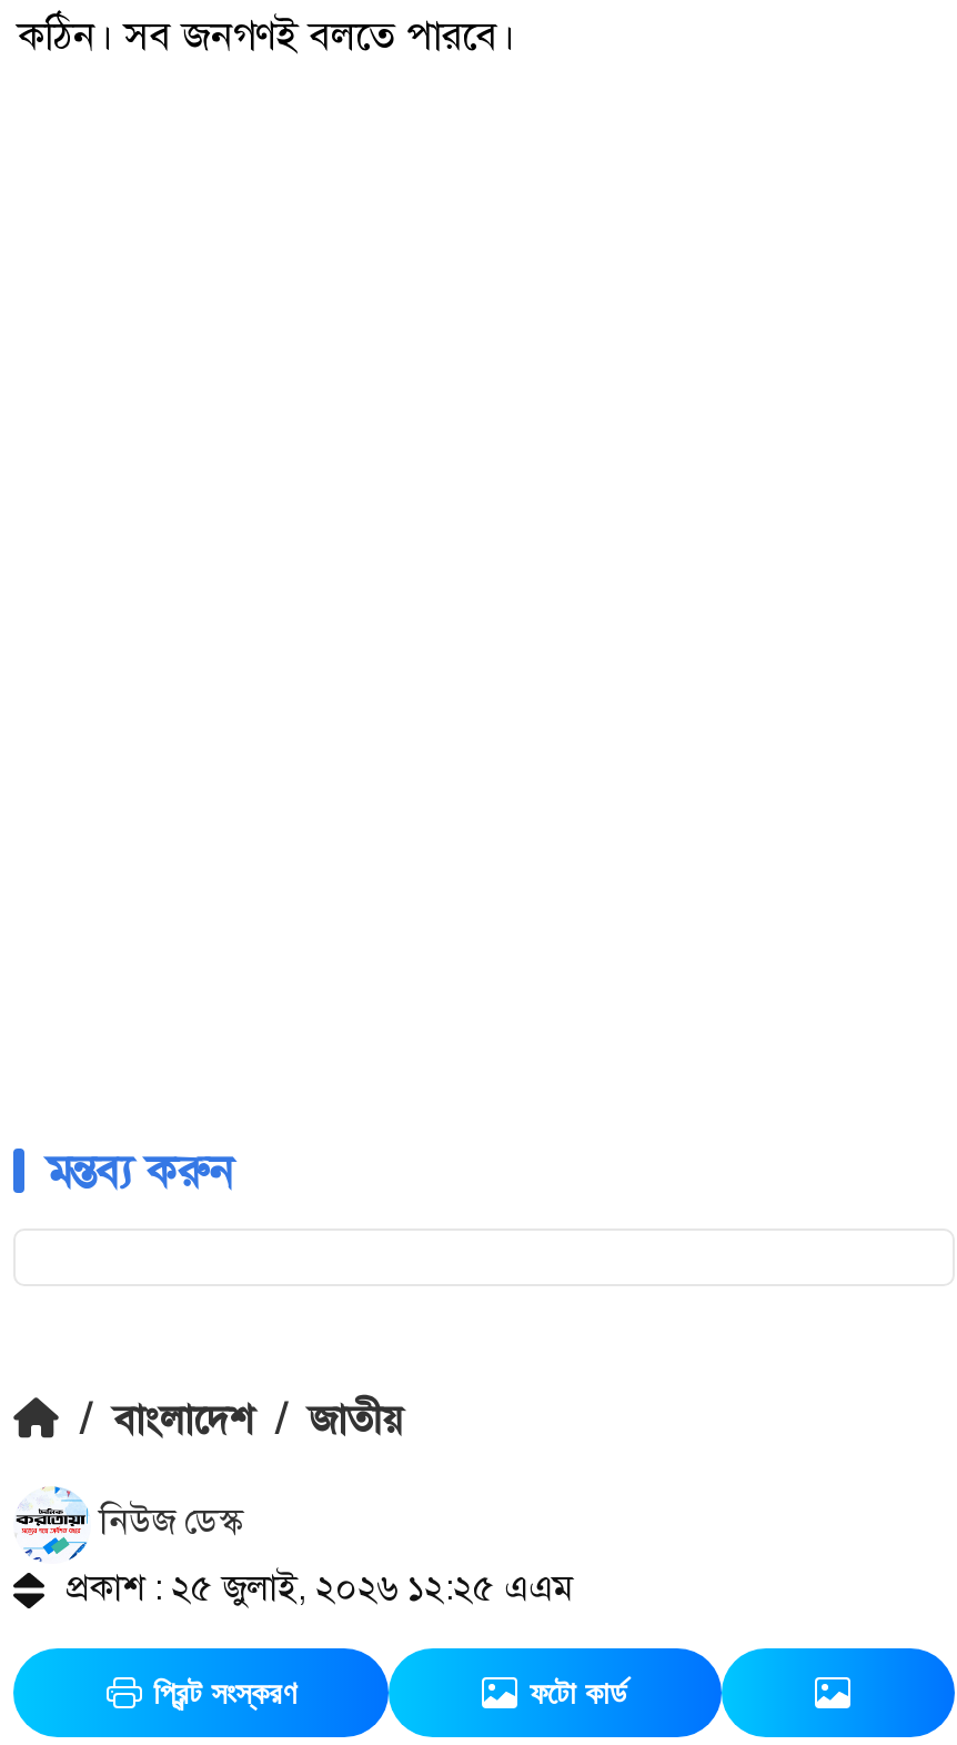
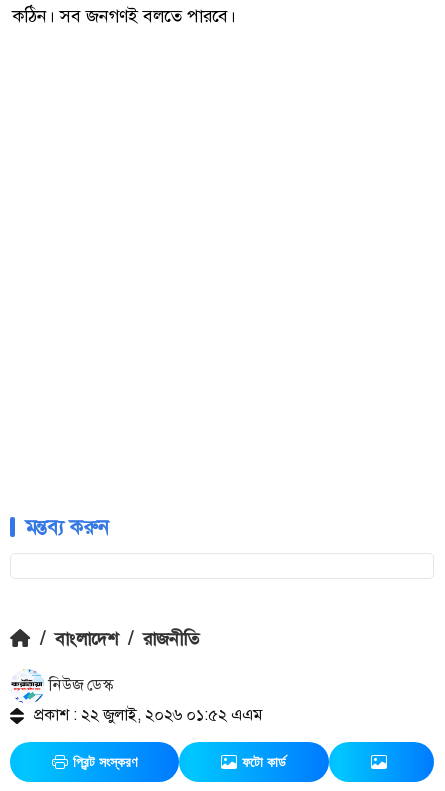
- / বাংলাদেশ / জাতীয়
+ / বাংলাদেশ / রাজনীতি

- প্রকাশ : ২৫ জুলাই, ২০২৬ ১২:২৫ এএম
+ প্রকাশ : ২২ জুলাই, ২০২৬ ০১:৫২ এএম
